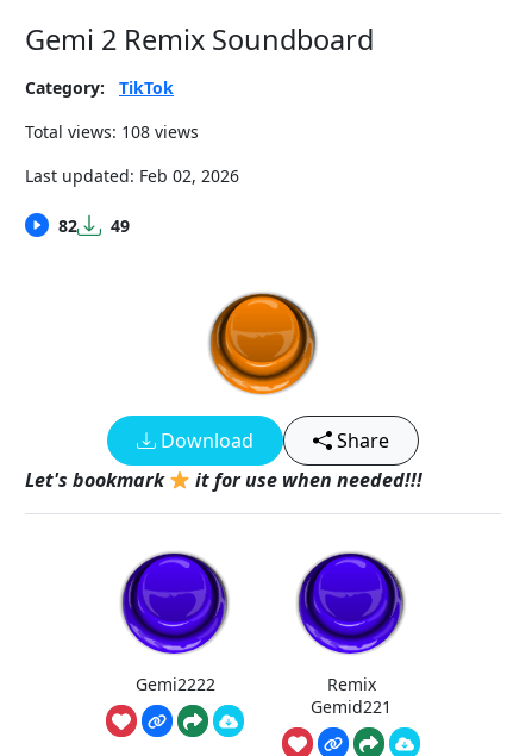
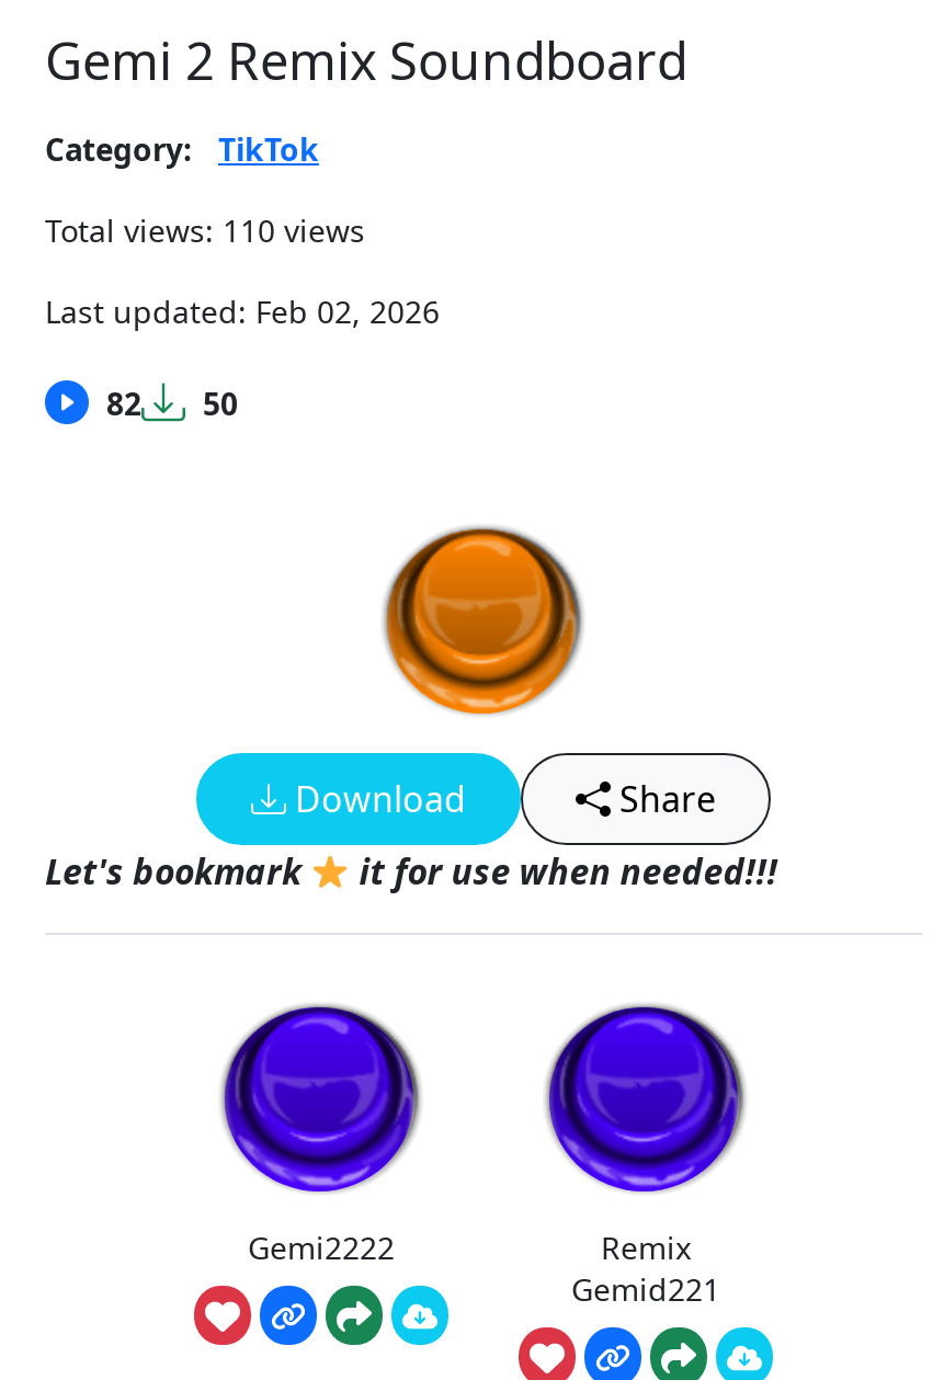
- Total views: 108 views
+ Total views: 110 views

- 82 49
+ 82 50
